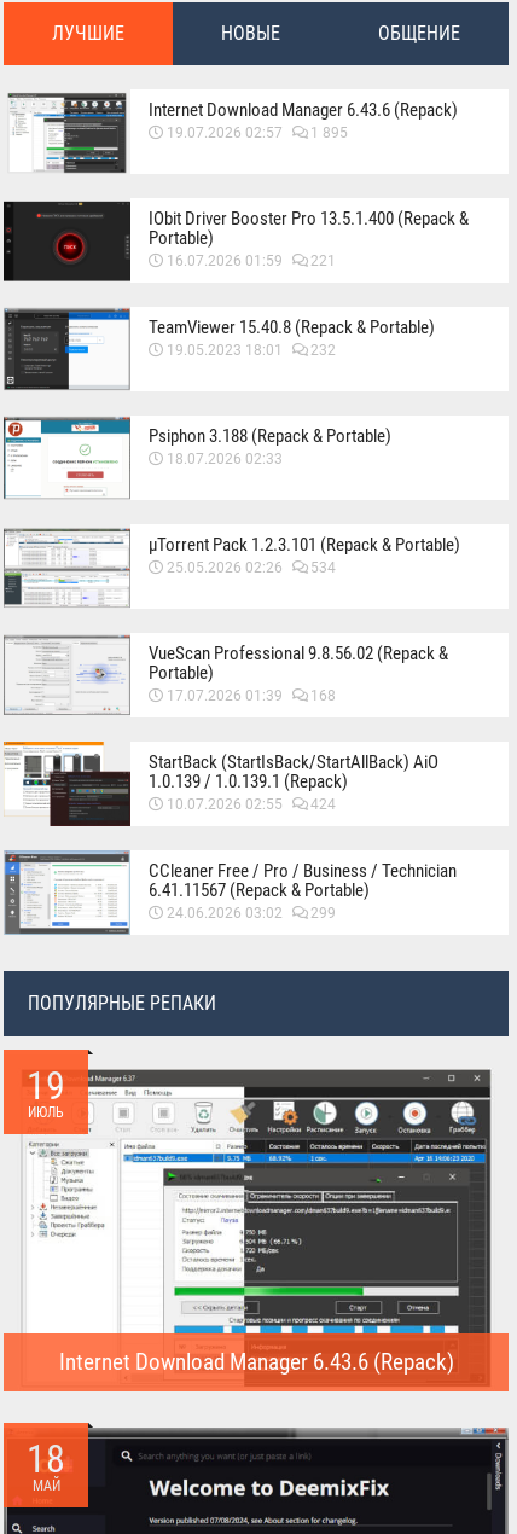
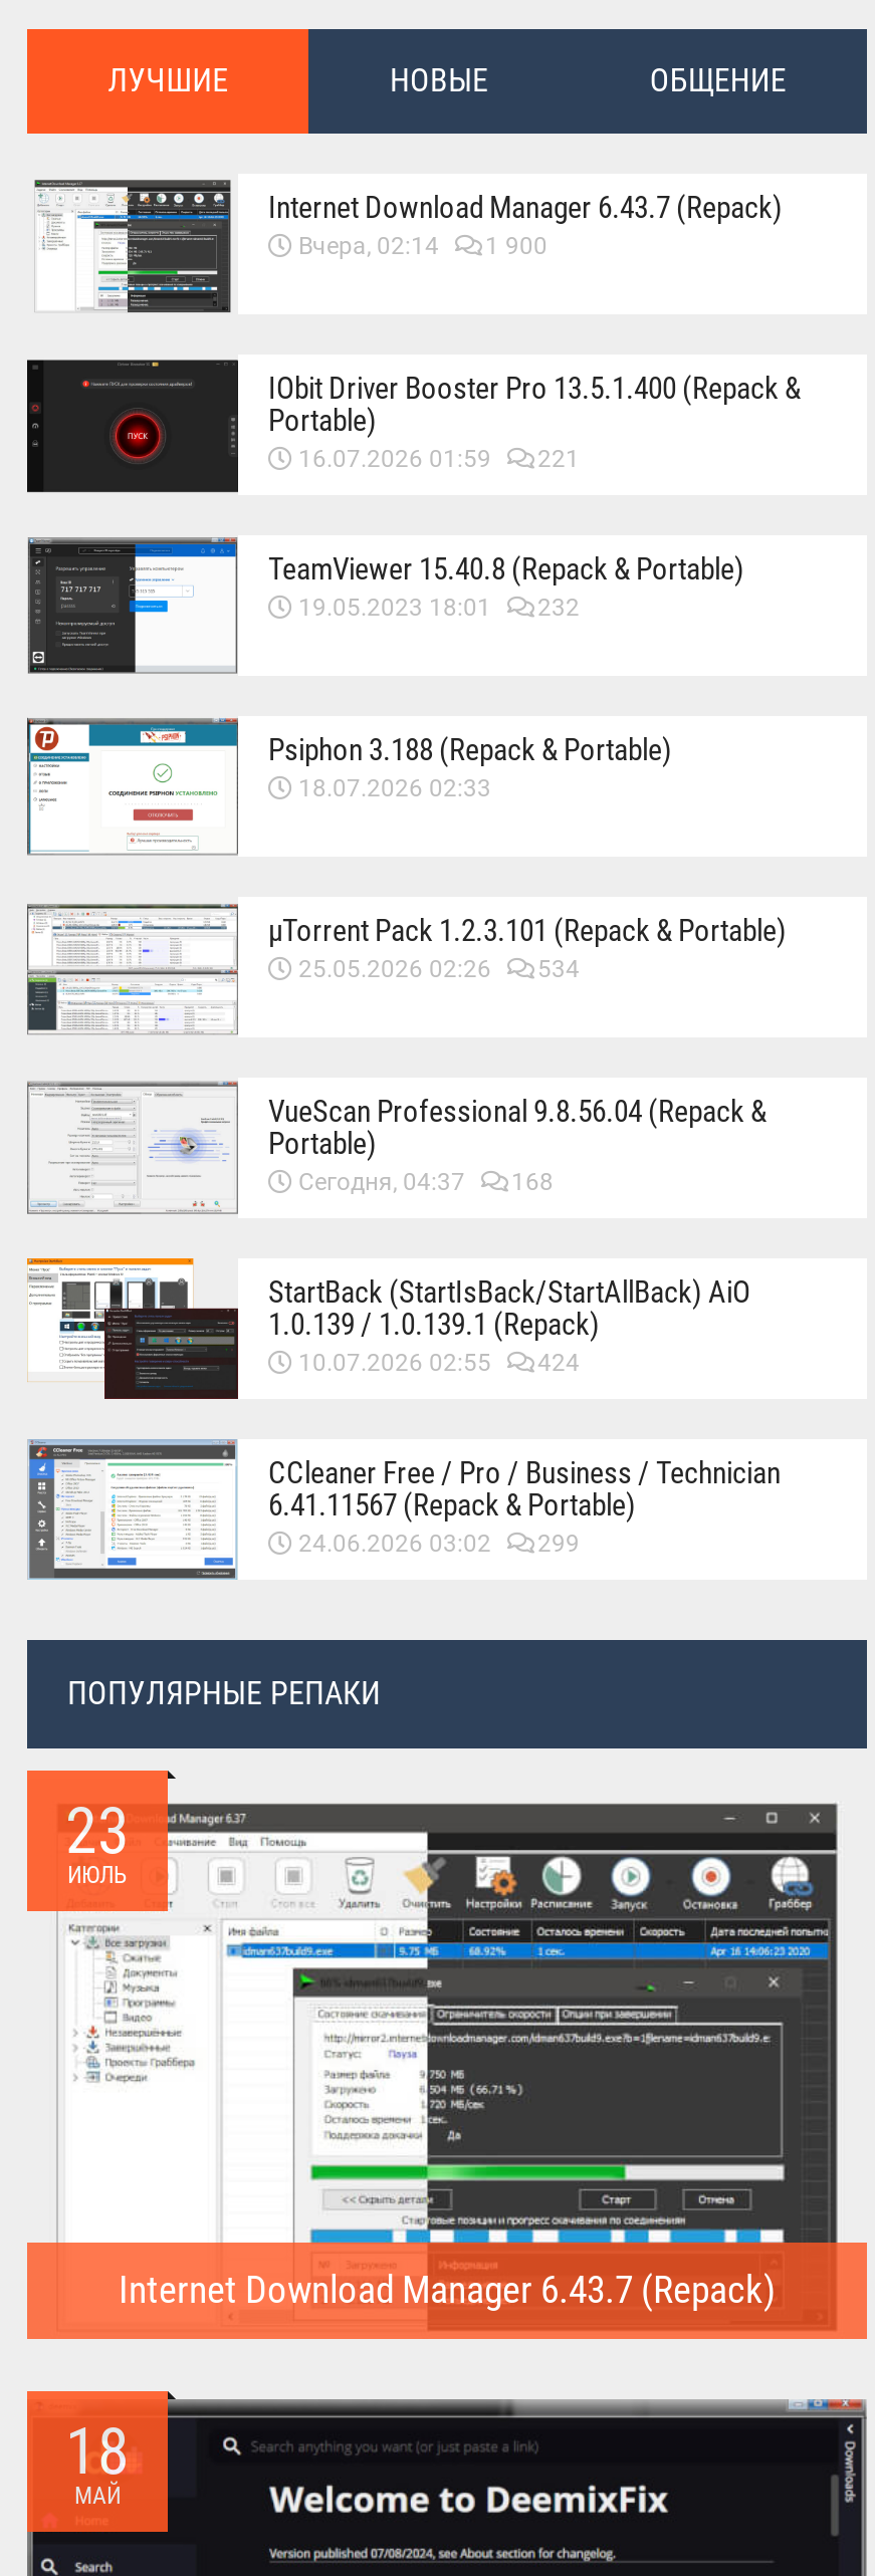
- Internet Download Manager 6.43.6 (Repack)
- 19.07.2026 02:57
- 1 895
+ Internet Download Manager 6.43.7 (Repack)
+ Вчера, 02:14
+ 1 900

- VueScan Professional 9.8.56.02 (Repack &
+ VueScan Professional 9.8.56.04 (Repack &

- 17.07.2026 01:39 168
+ Сегодня, 04:37 168

- 19
+ 23

- Internet Download Manager 6.43.6 (Repack)
+ Internet Download Manager 6.43.7 (Repack)
